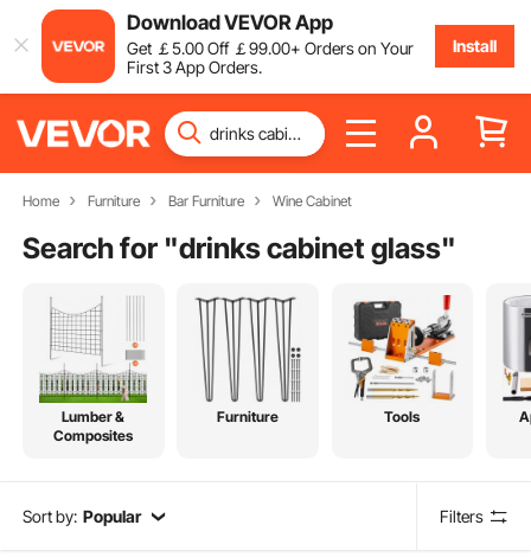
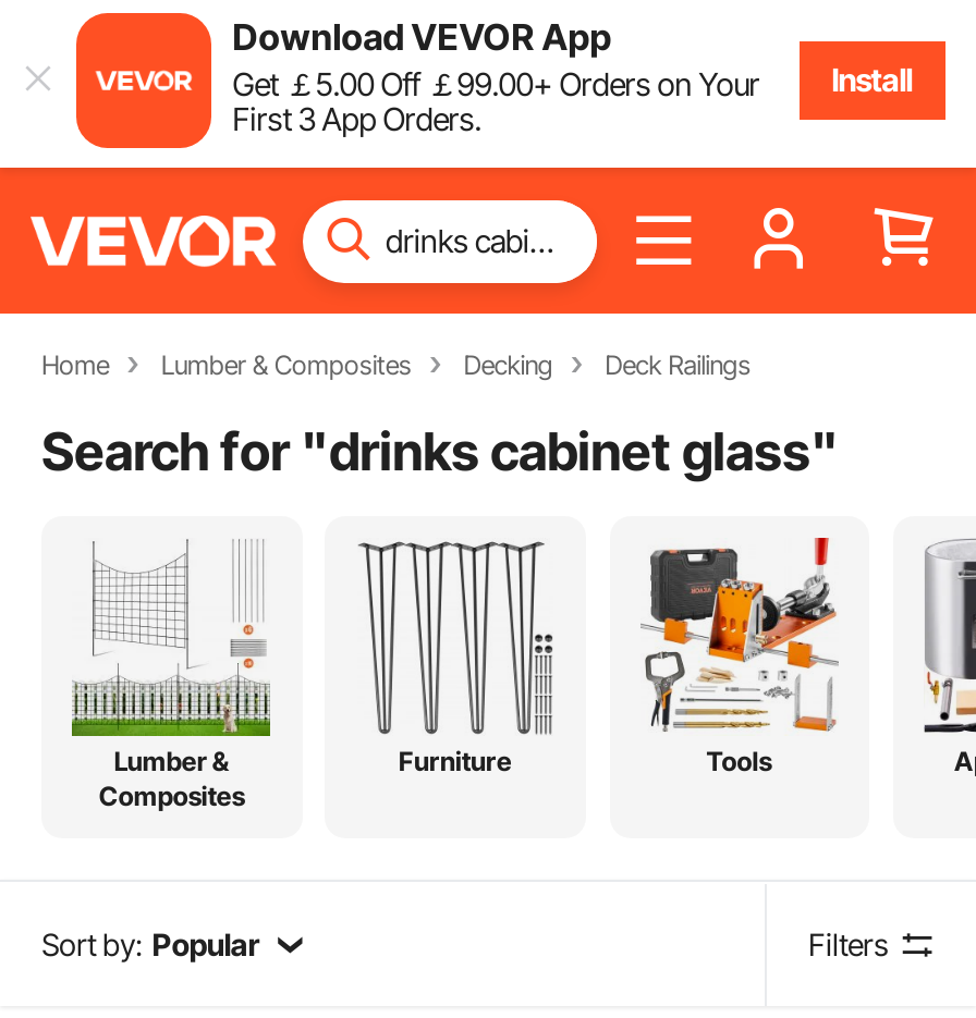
- Furniture
- Bar Furniture
- Wine Cabinet
+ Lumber & Composites
+ Decking
+ Deck Railings
